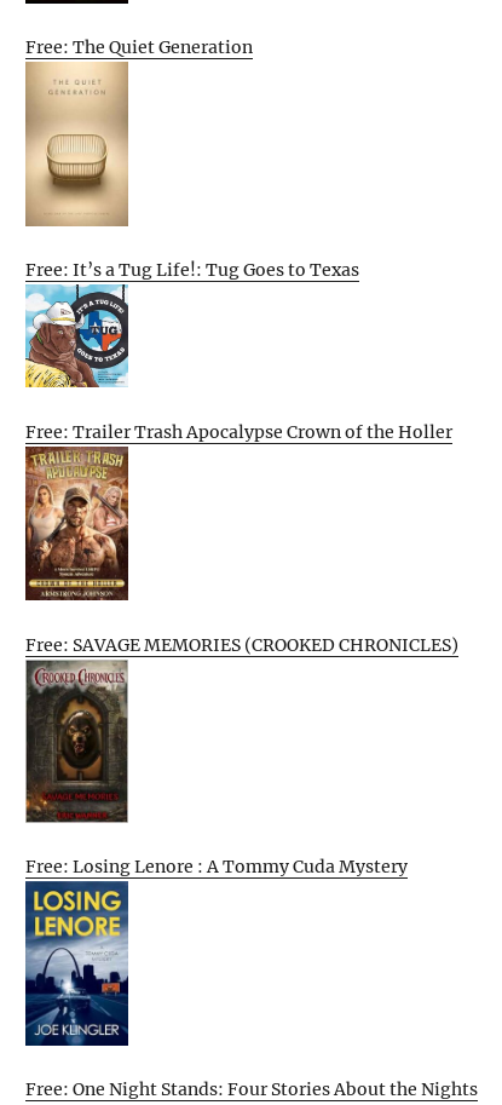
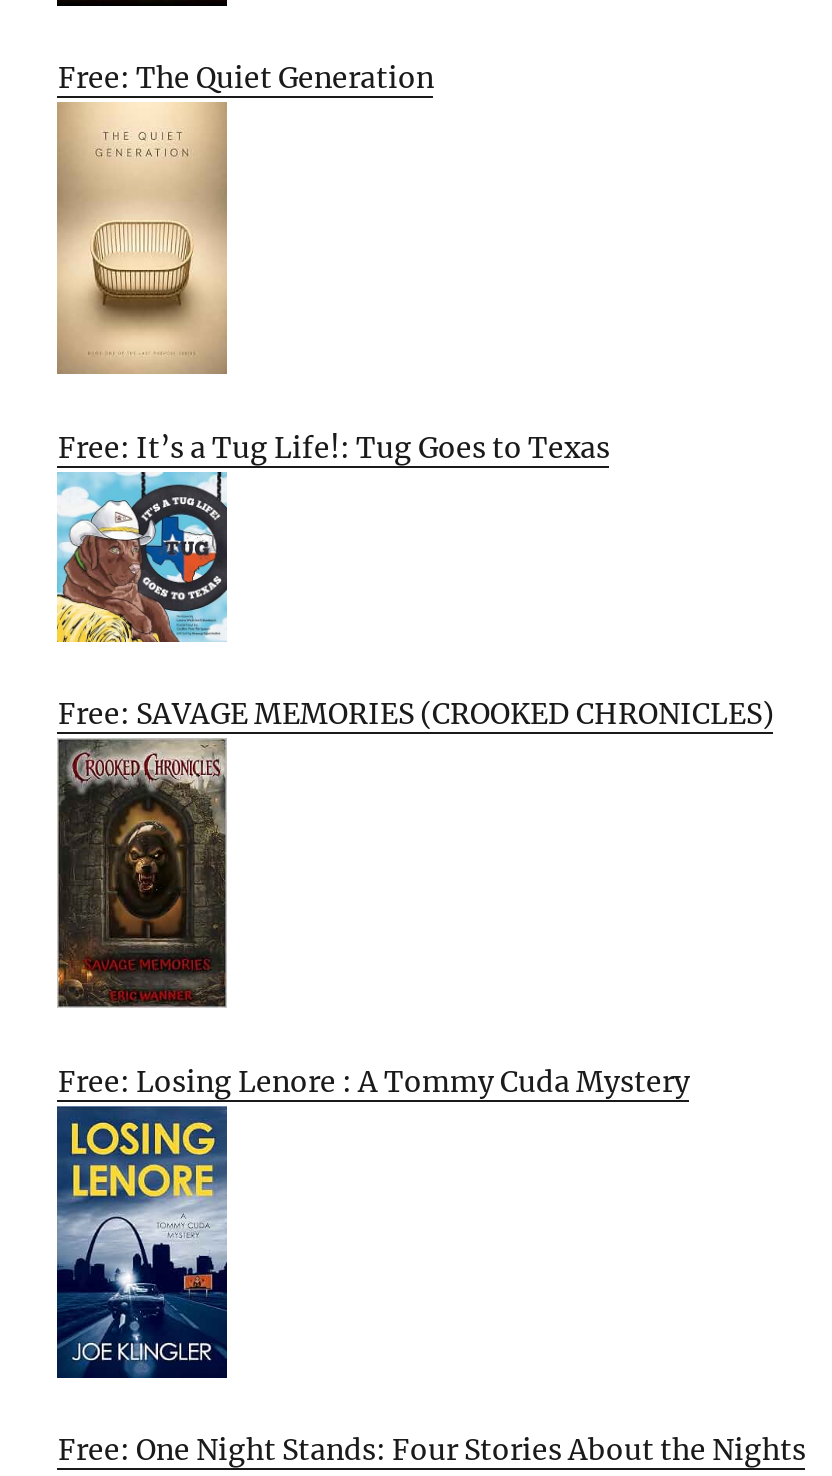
- Free: Trailer Trash Apocalypse Crown of the Holler

- [image]
